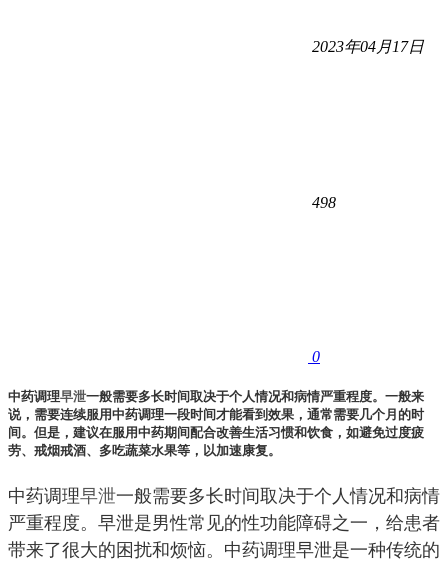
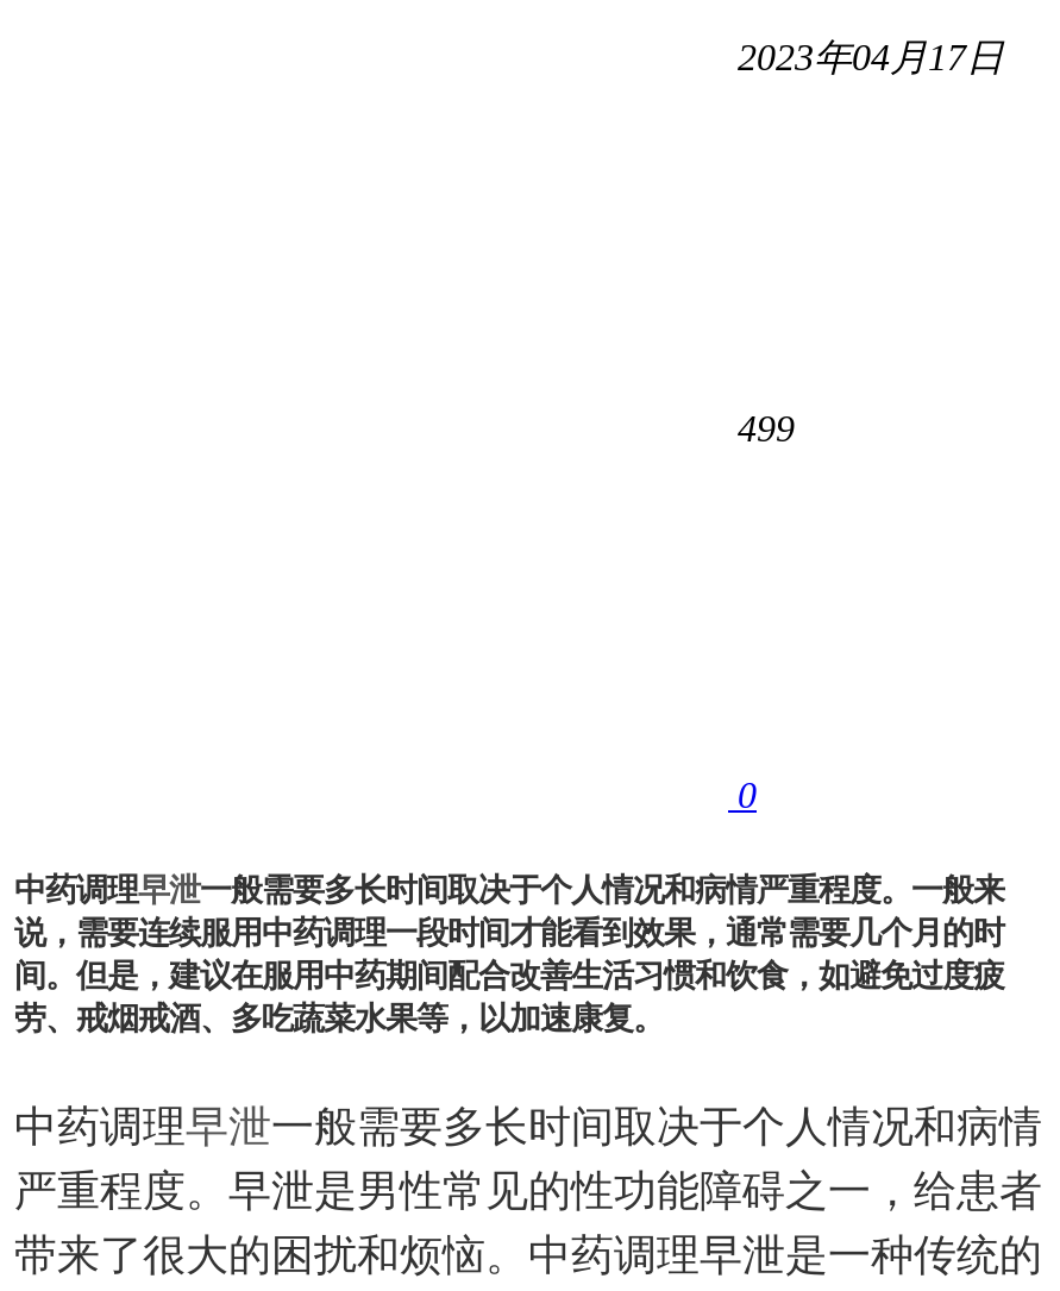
- 498
+ 499
